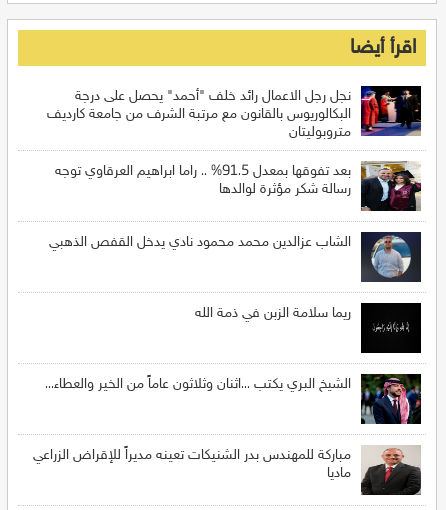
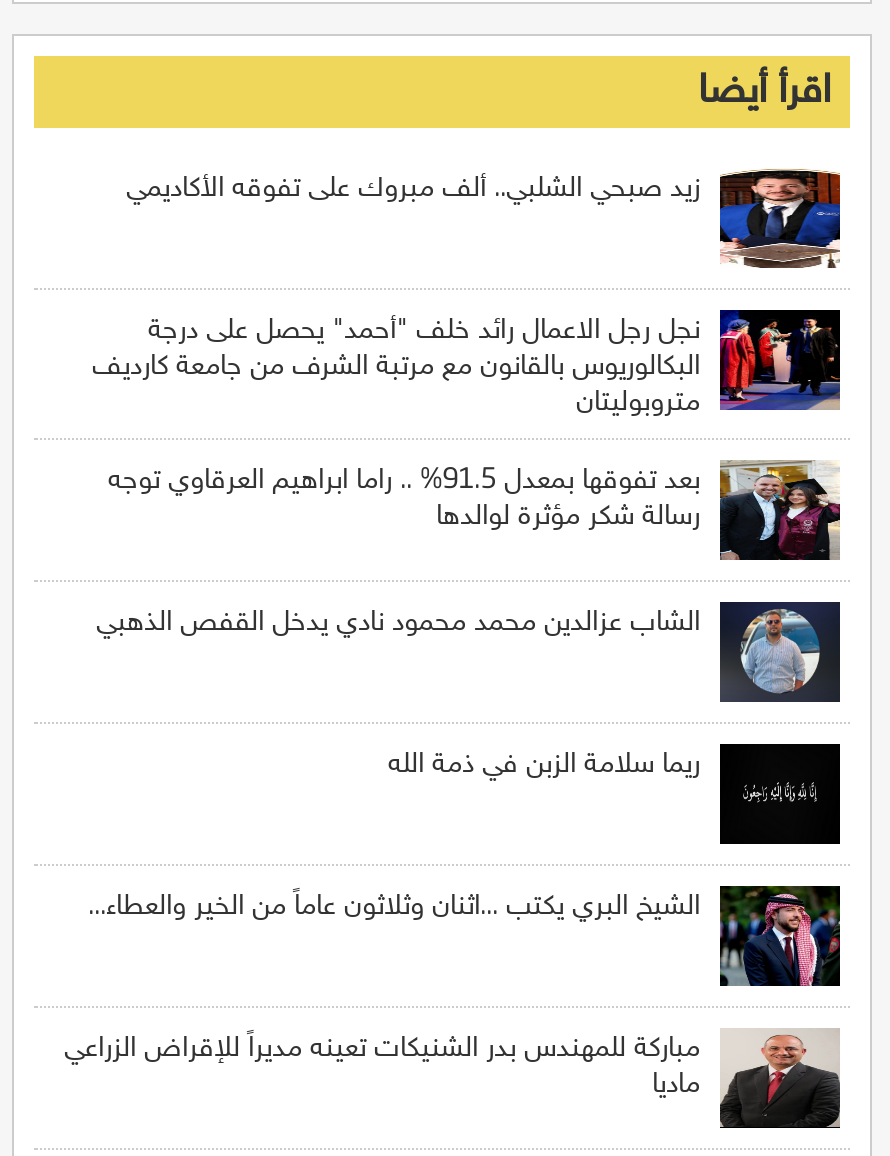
+ [image]
+ زيد صبحي الشلبي.. ألف مبروك على تفوقه الأكاديمي
